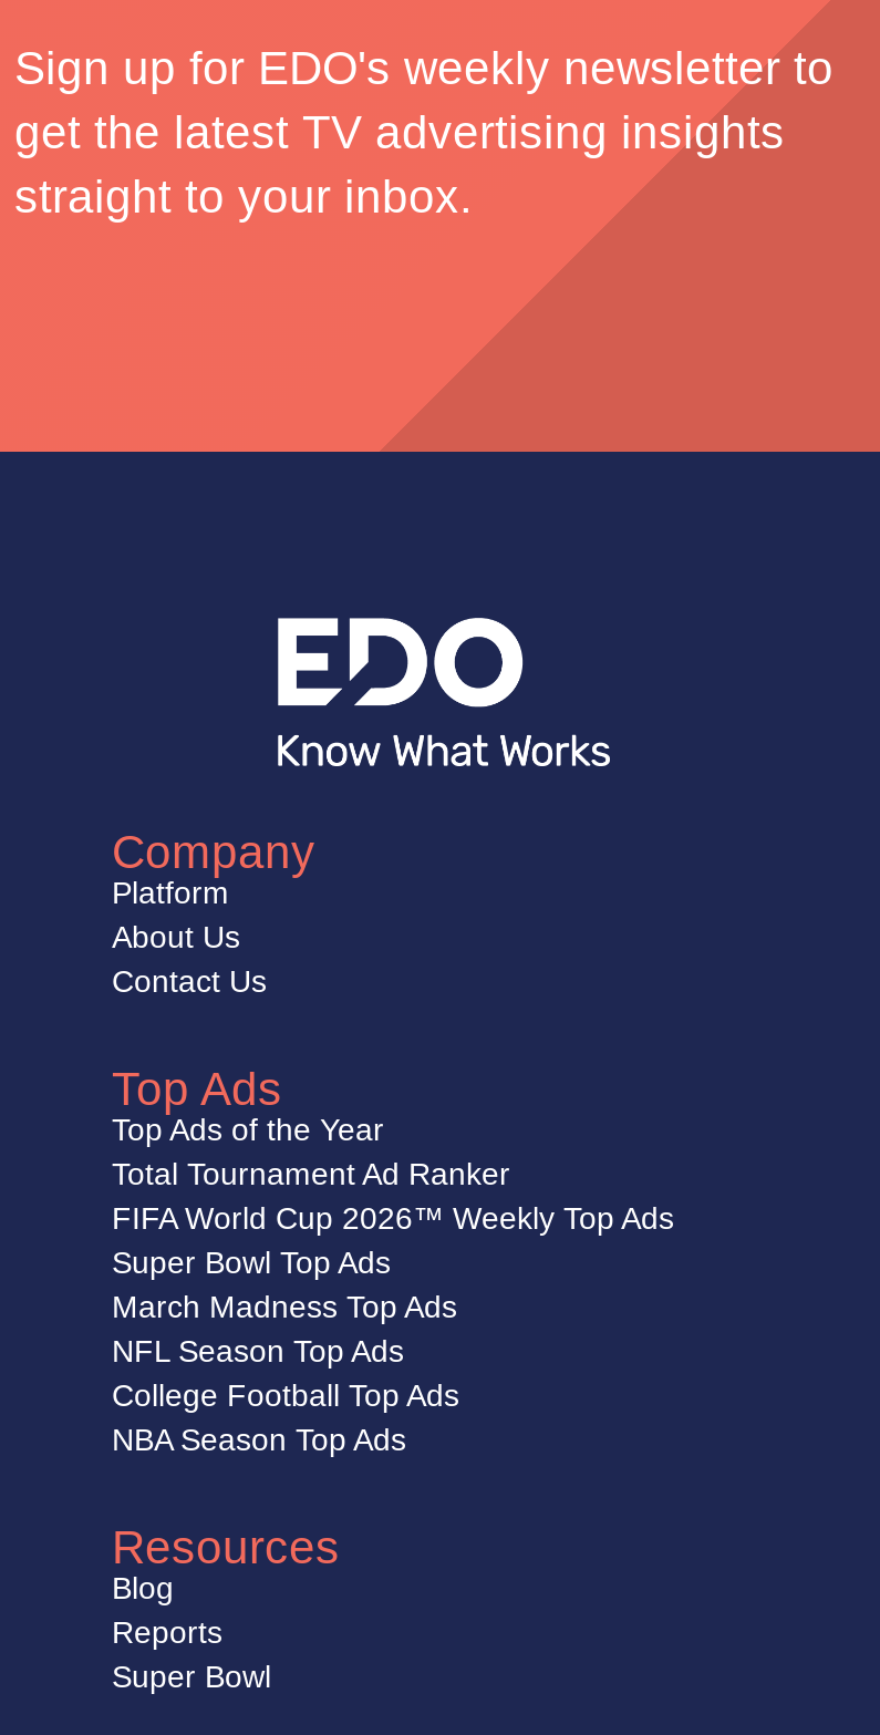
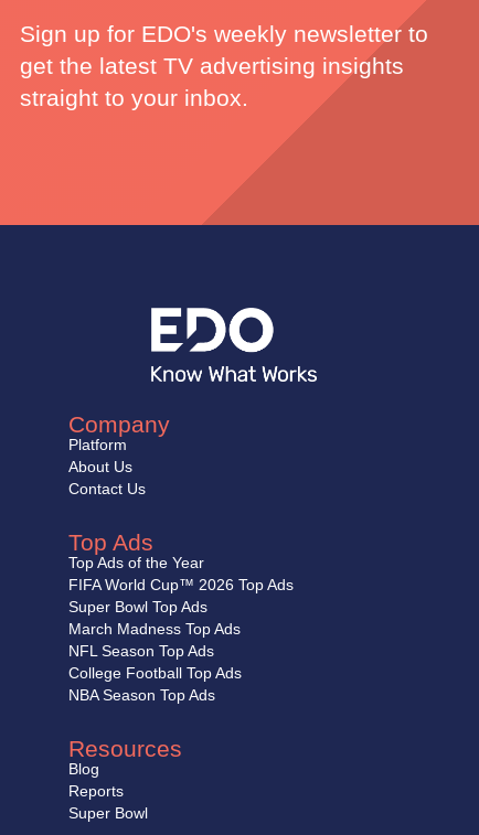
- Total Tournament Ad Ranker
- FIFA World Cup 2026™ Weekly Top Ads
+ FIFA World Cup™ 2026 Top Ads
